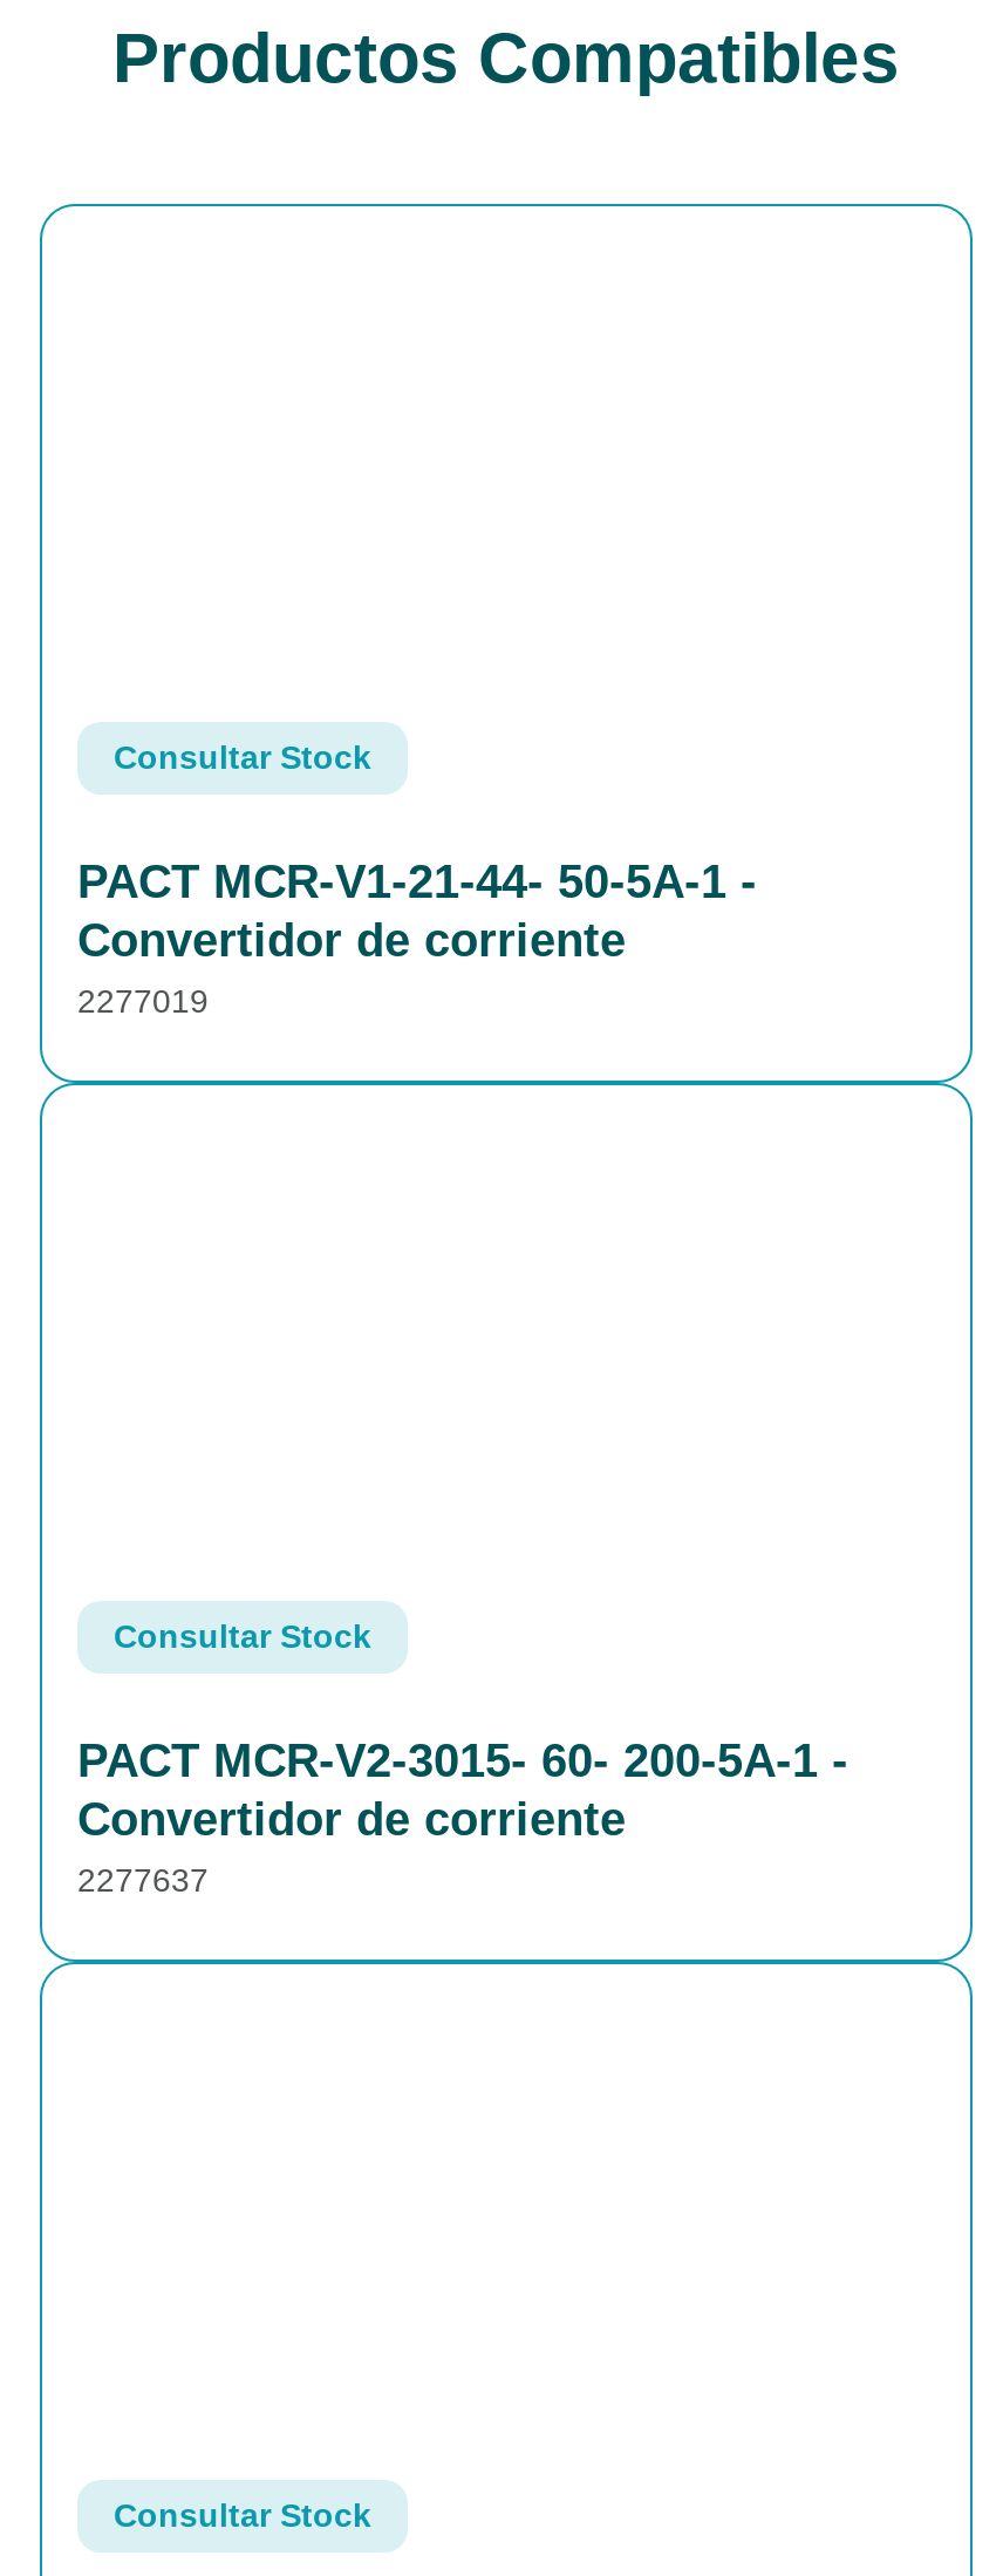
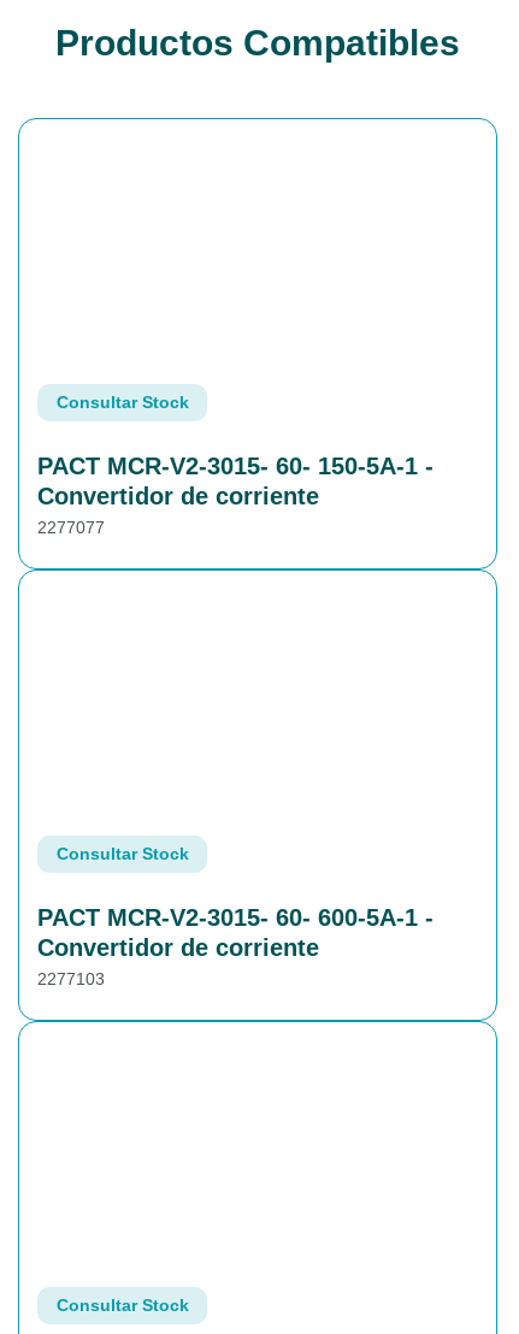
- PACT MCR-V1-21-44- 50-5A-1 -
+ PACT MCR-V2-3015- 60- 150-5A-1 -

- 2277019
+ 2277077

- PACT MCR-V2-3015- 60- 200-5A-1 -
+ PACT MCR-V2-3015- 60- 600-5A-1 -

- 2277637
+ 2277103
